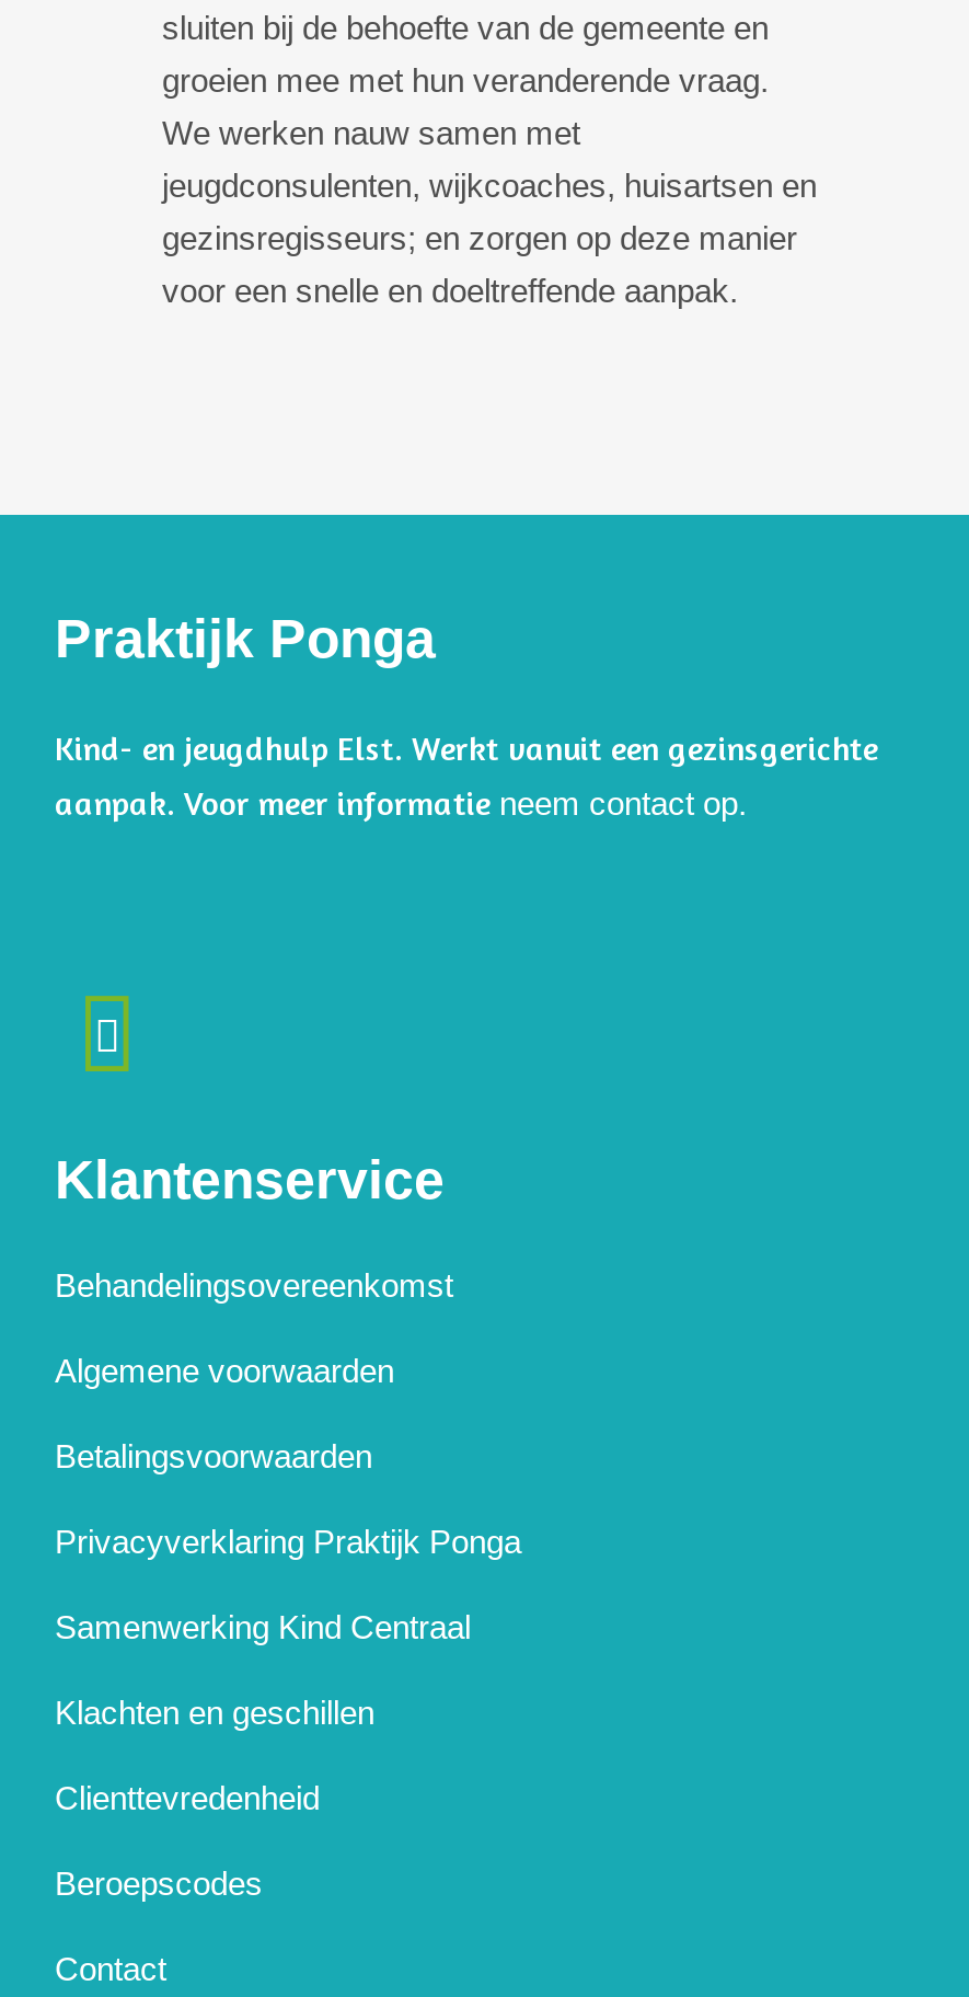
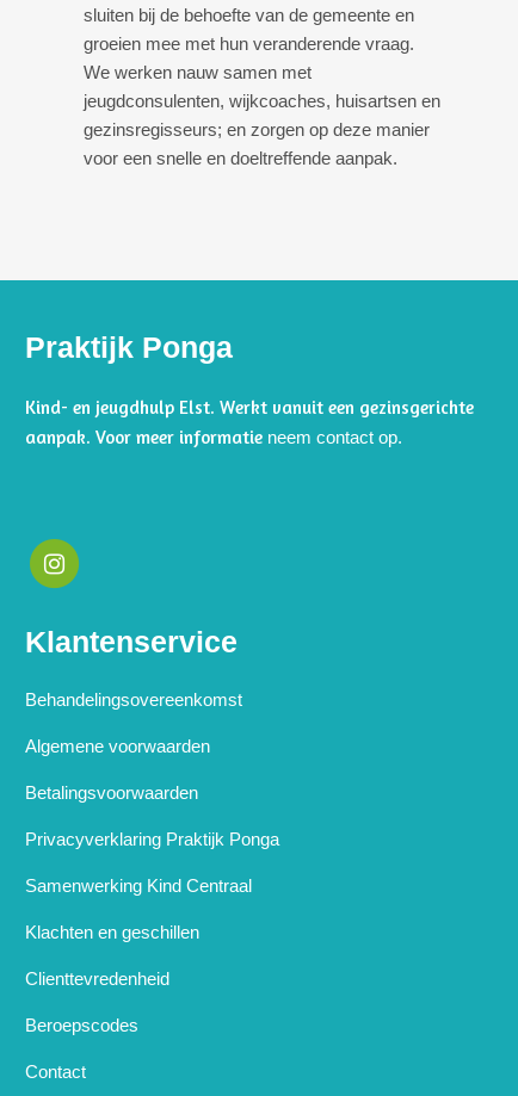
- [image]
+ [image]
